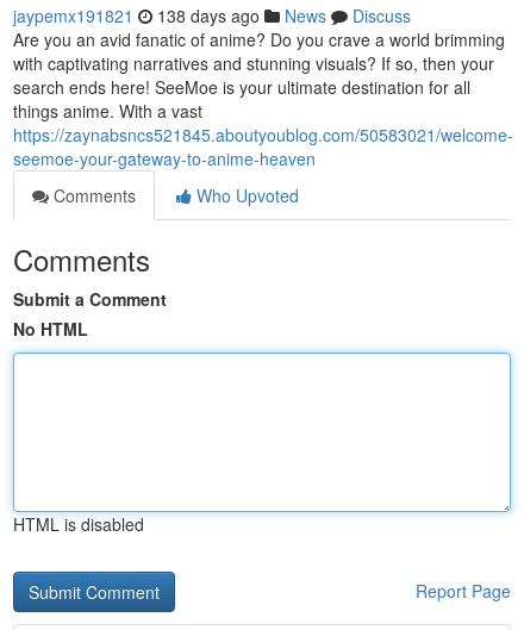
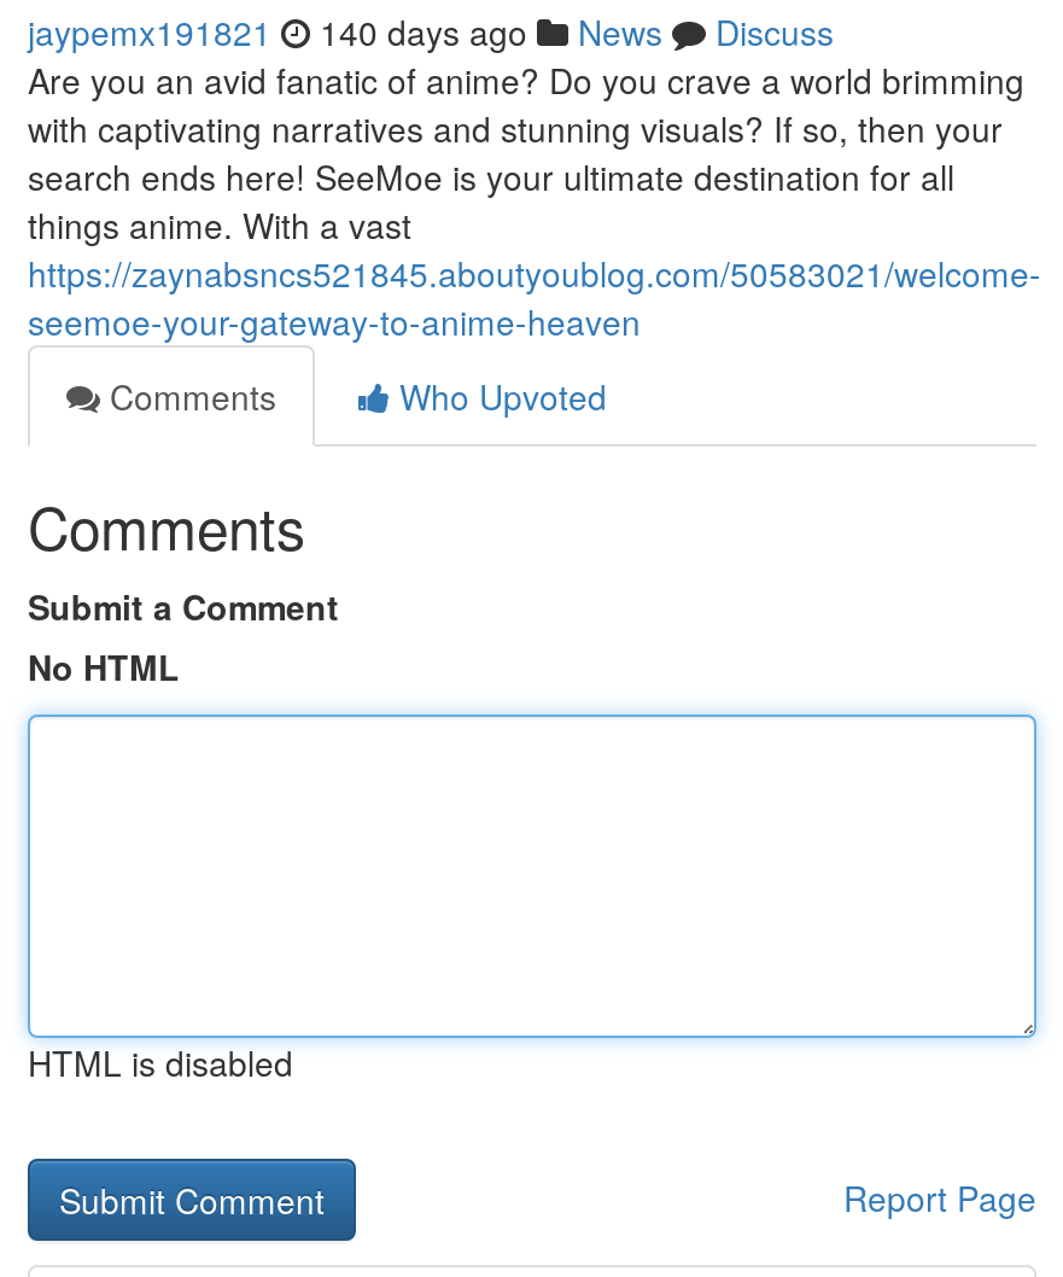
- jaypemx191821 138 days ago News Discuss
+ jaypemx191821 140 days ago News Discuss
